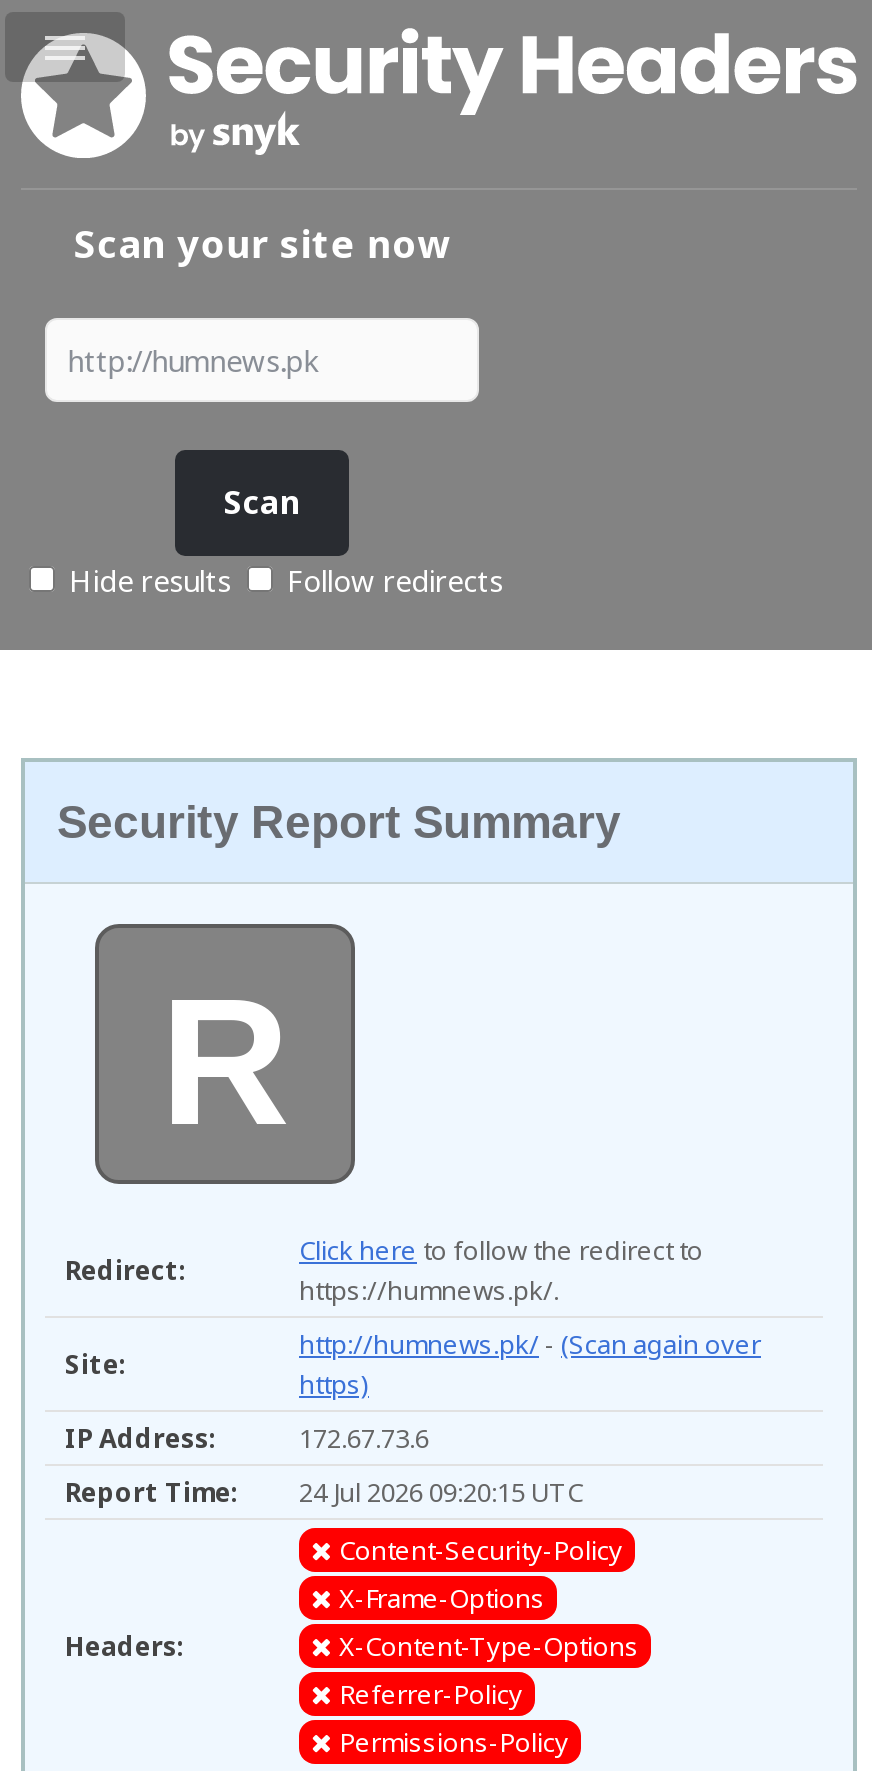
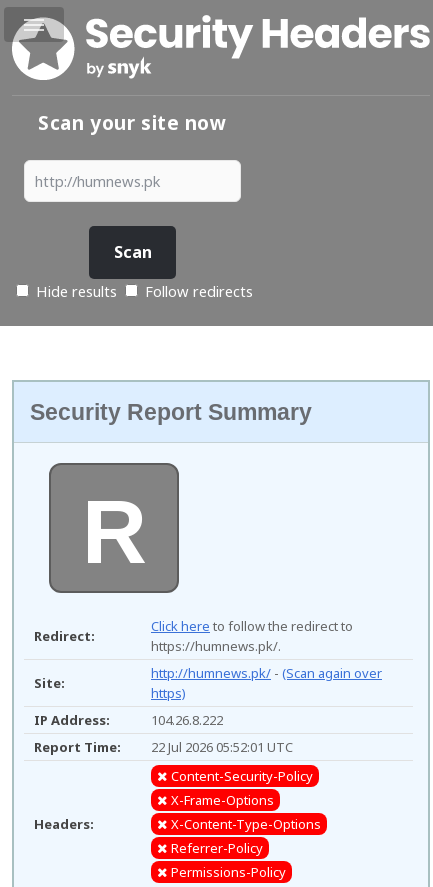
- 172.67.73.6
+ 104.26.8.222

- Report Time: 24 Jul 2026 09:20:15 UTC
+ Report Time: 22 Jul 2026 05:52:01 UTC
